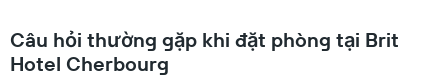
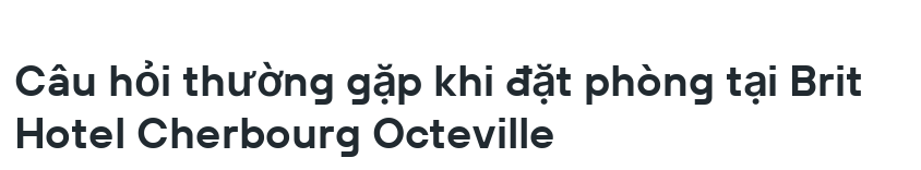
- Hotel Cherbourg
+ Hotel Cherbourg Octeville
